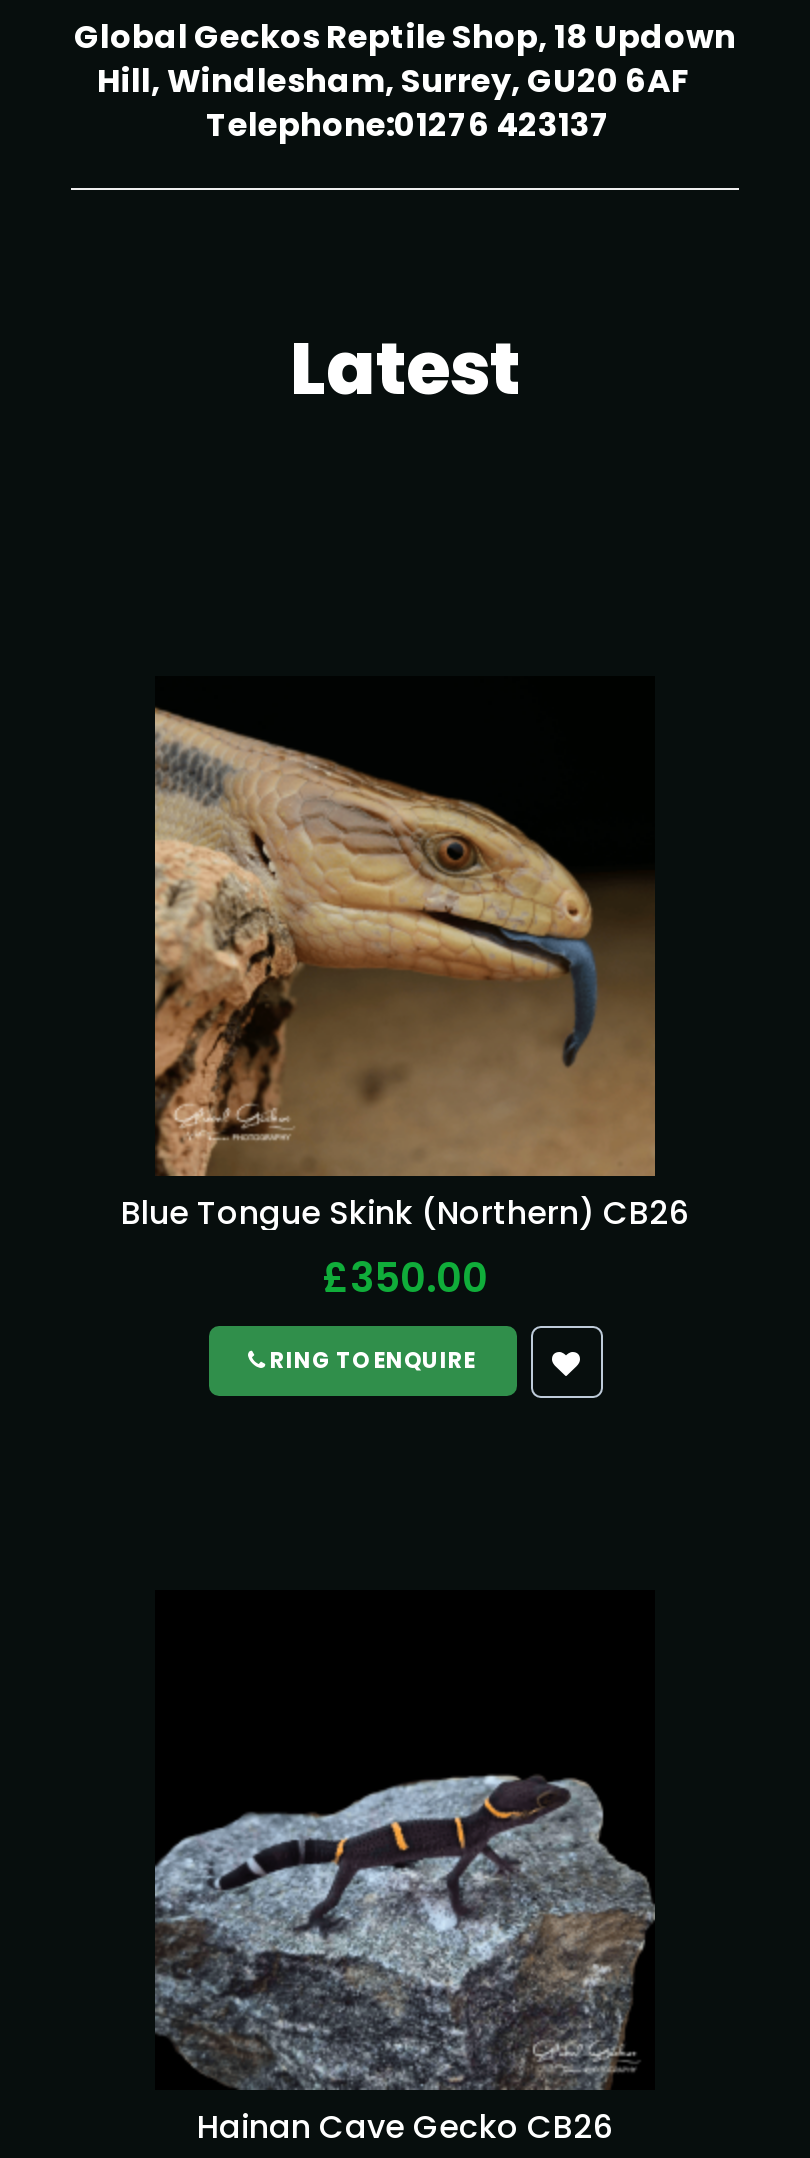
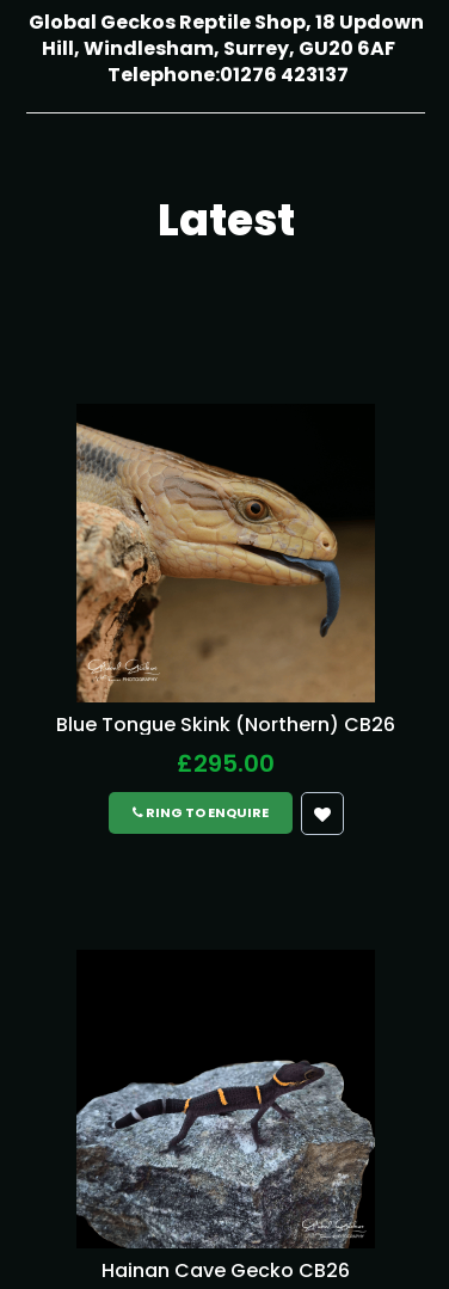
- £350.00
+ £295.00
